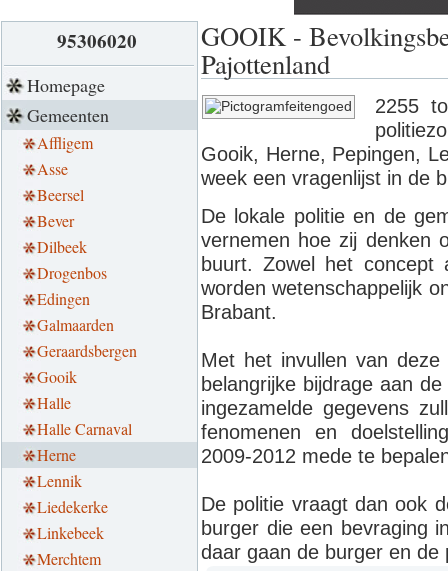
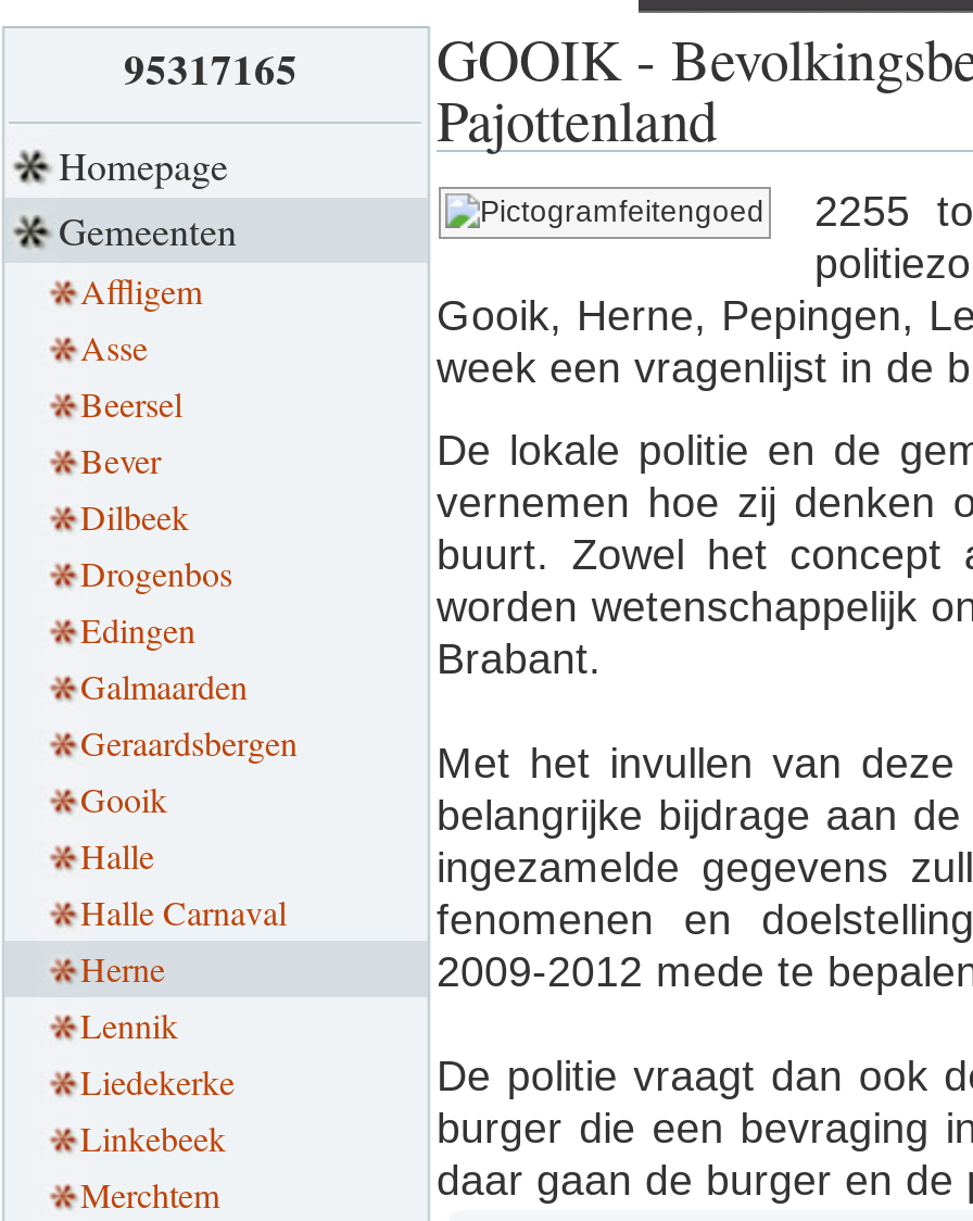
- 95306020
+ 95317165
